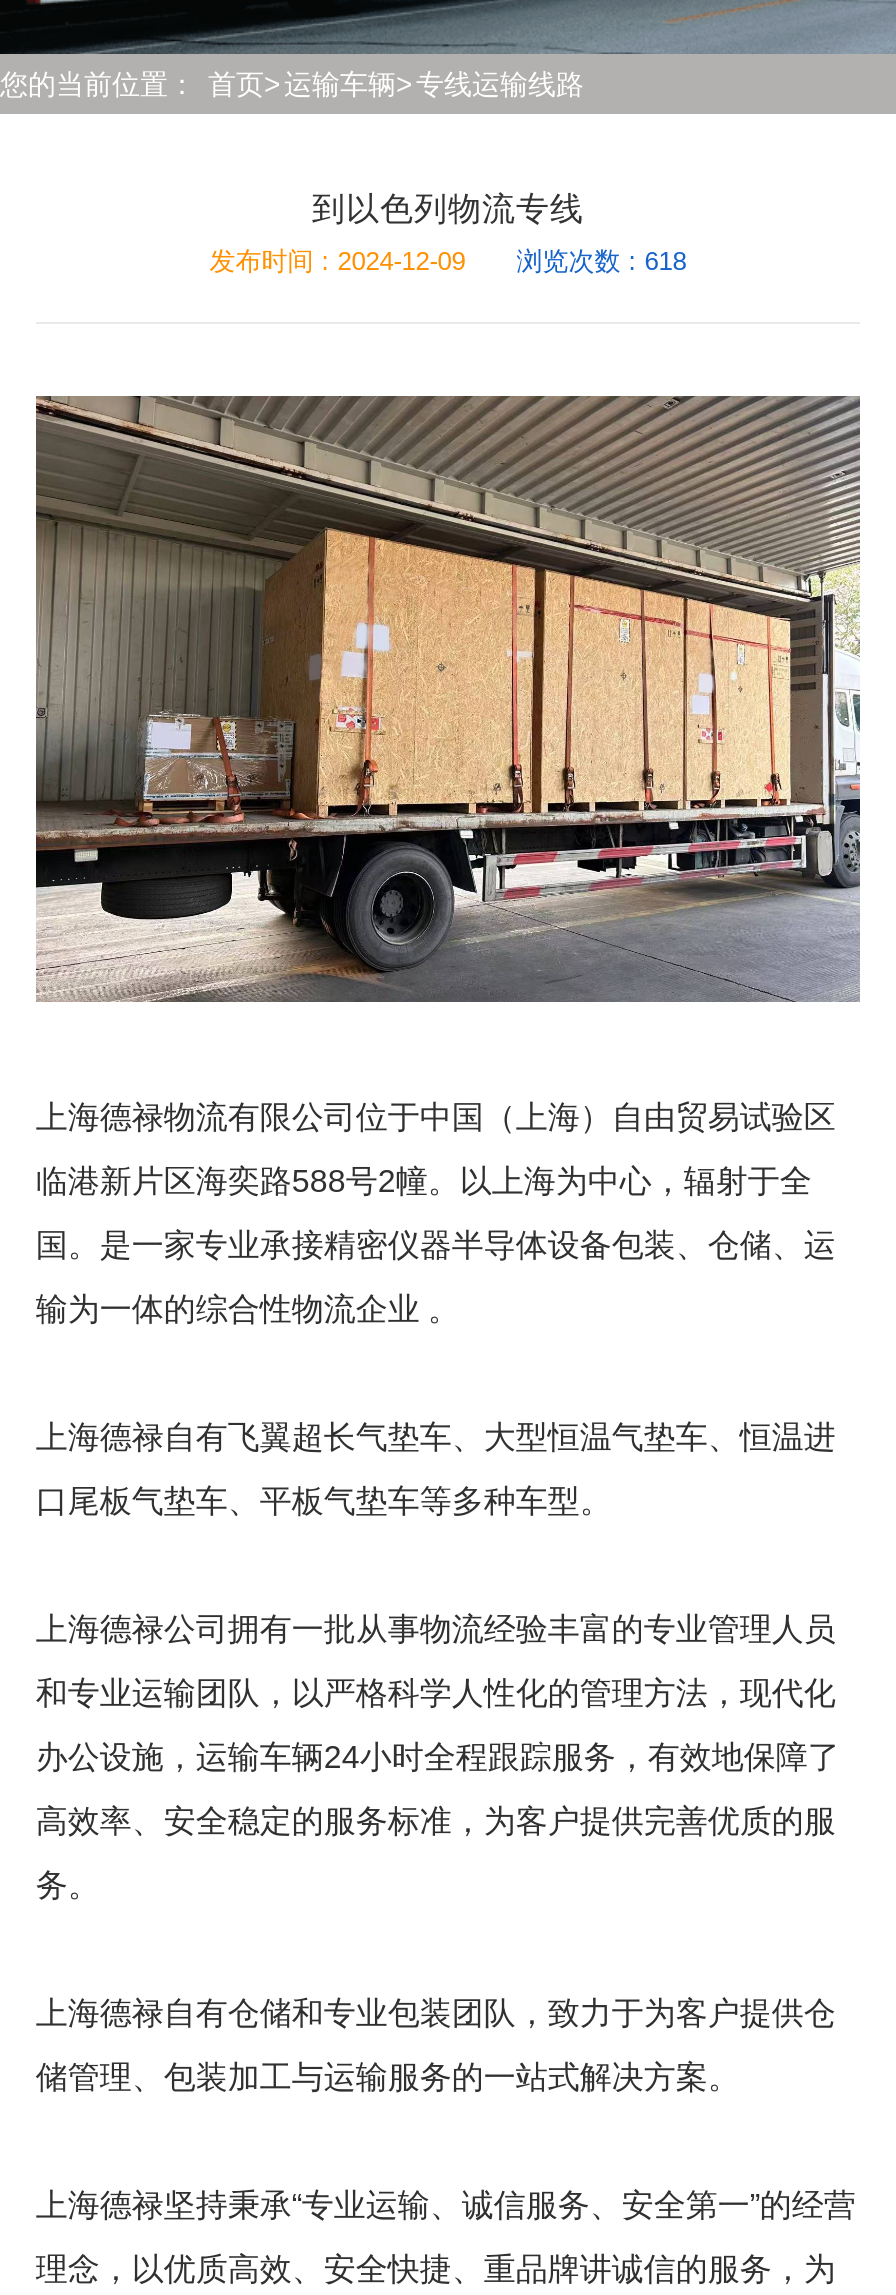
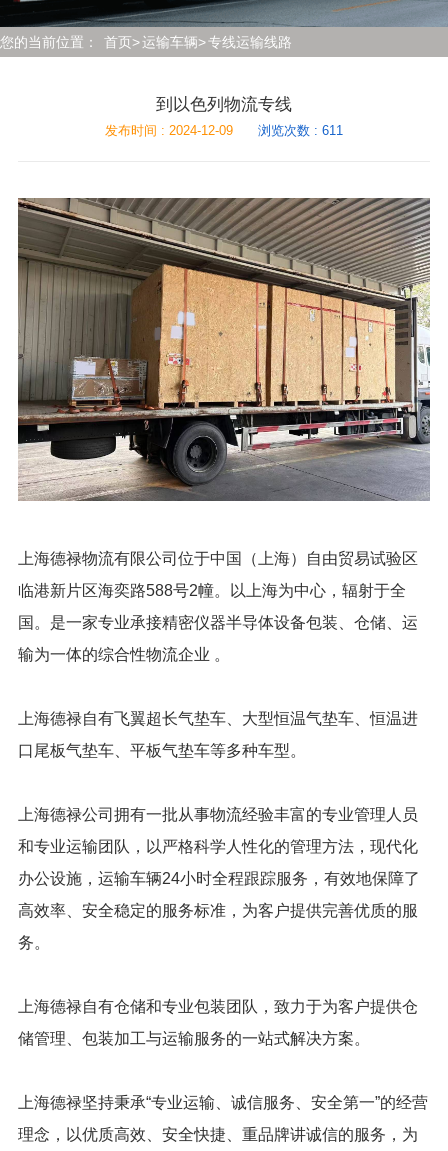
- 发布时间 : 2024-12-09 浏览次数 : 618
+ 发布时间 : 2024-12-09 浏览次数 : 611
